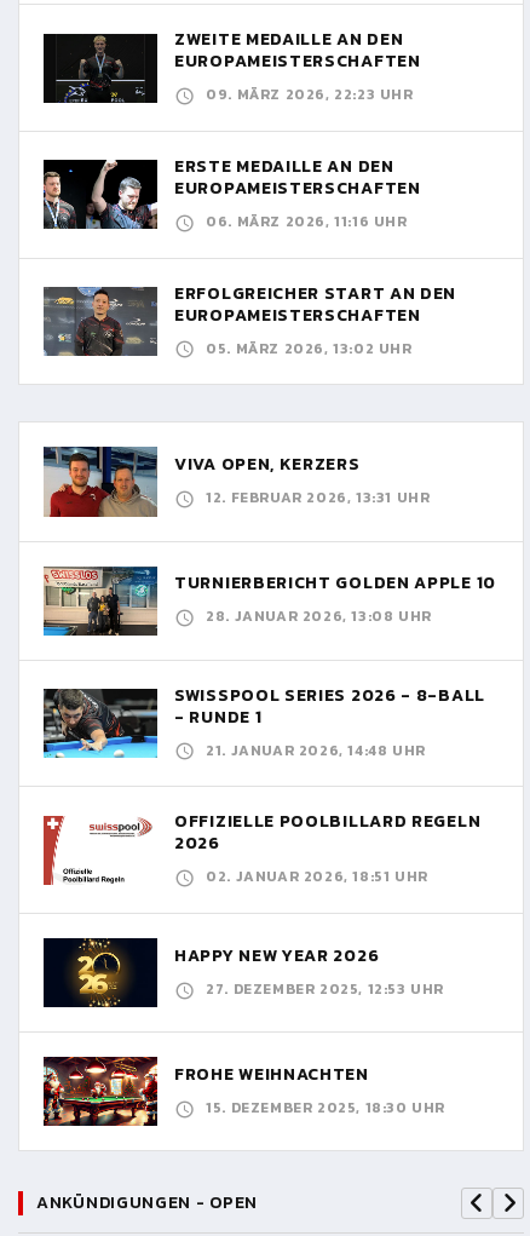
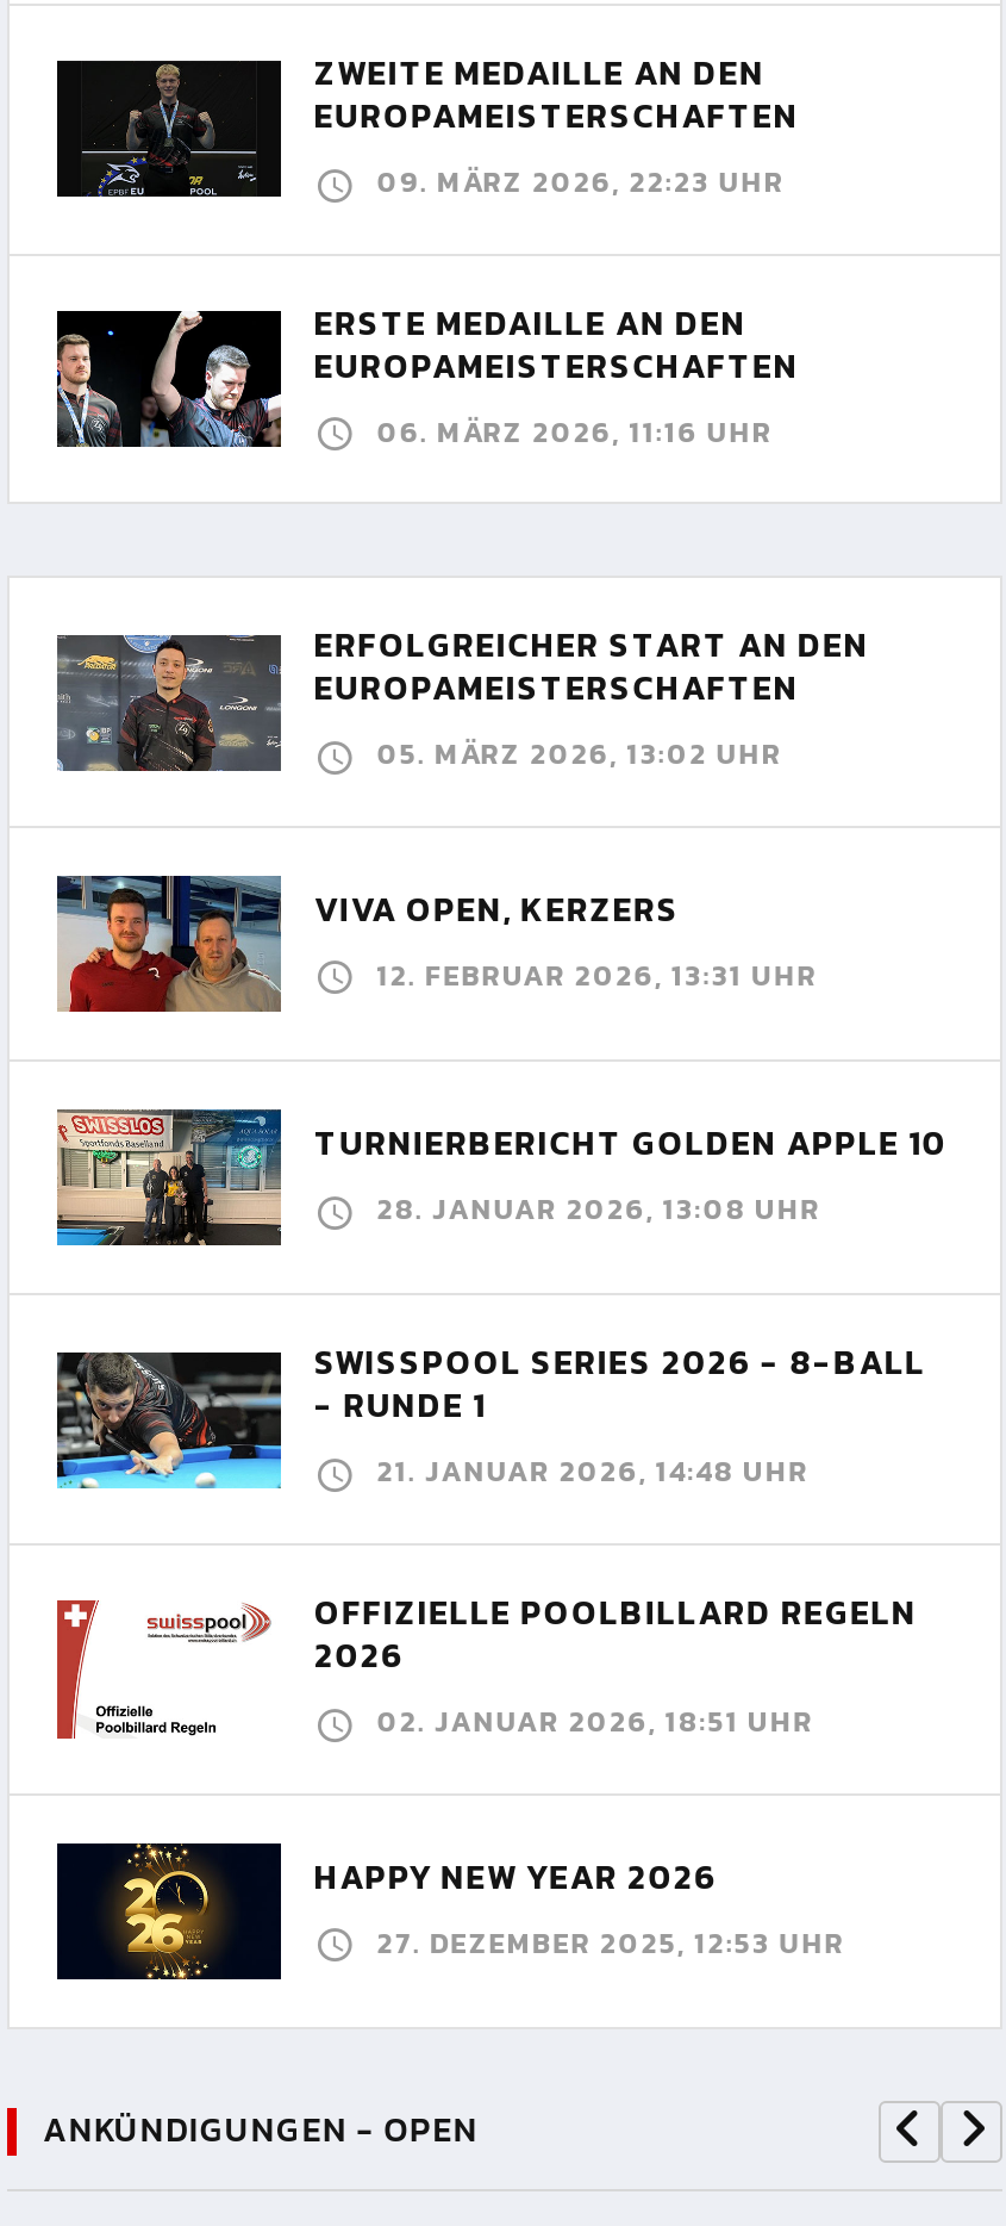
moved down: [image] | ERFOLGREICHER START AN DEN | EUROPAMEISTERSCHAFTEN | 05. MÄRZ 2026, 13:02 UHR

- [image]
- FROHE WEIHNACHTEN
- 15. DEZEMBER 2025, 18:30 UHR
